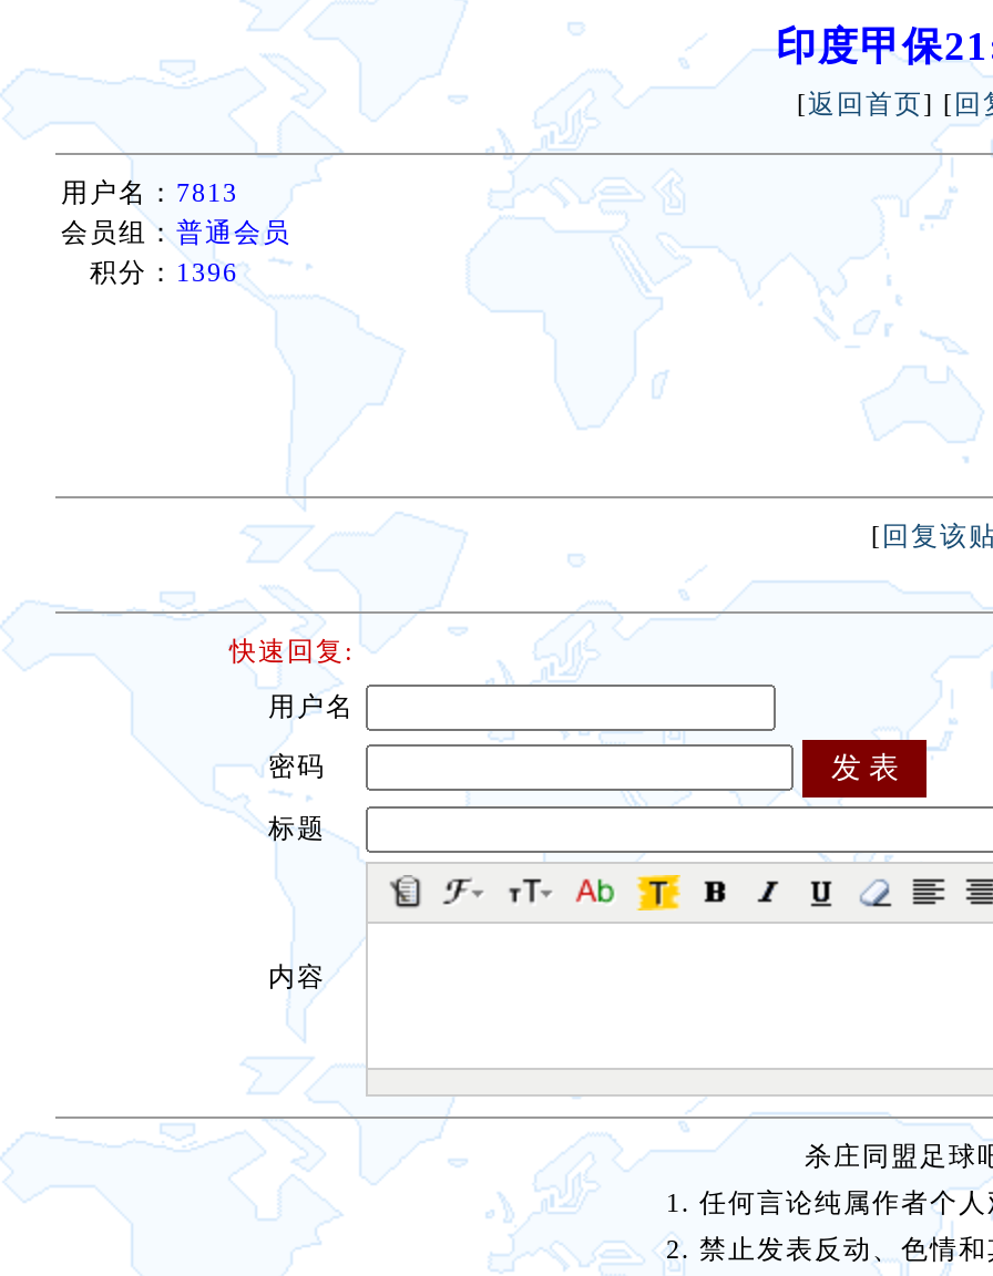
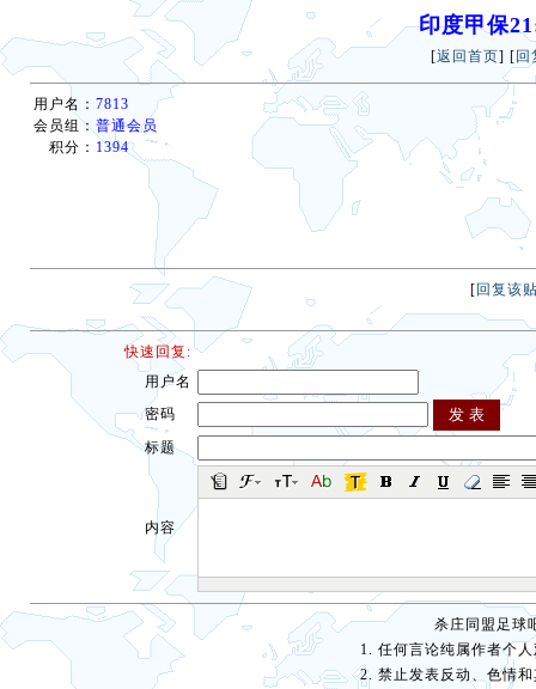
- 积分：1396
+ 积分：1394
